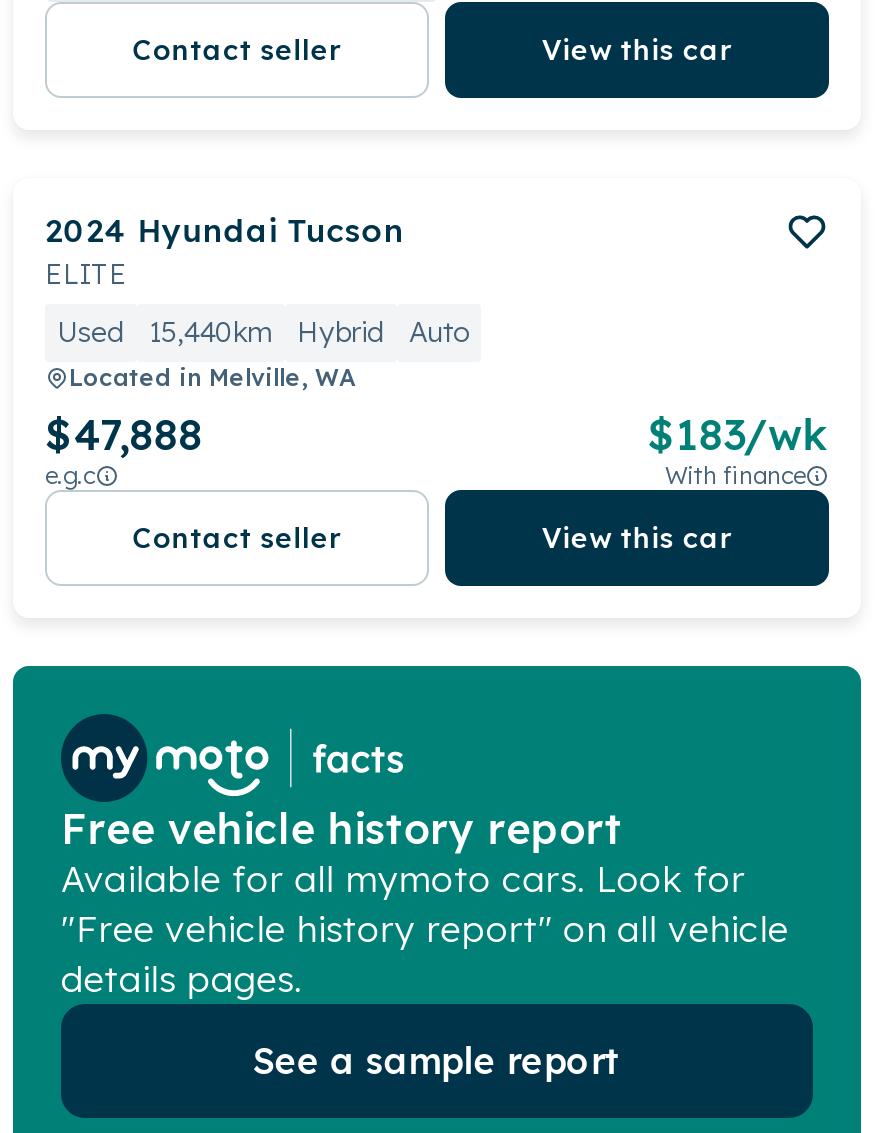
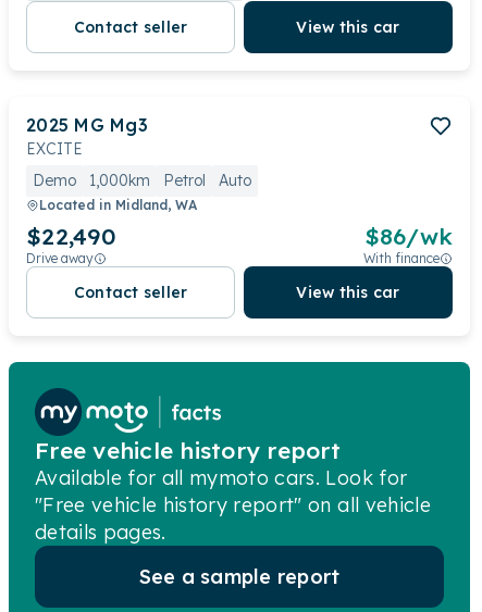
- 2024 Hyundai Tucson
- ELITE
+ 2025 MG Mg3
+ EXCITE

- Used
- 15,440km
- Hybrid
+ Demo
+ 1,000km
+ Petrol

- Located in Melville, WA
- $47,888
- e.g.c
+ Located in Midland, WA
+ $22,490
+ Drive away

- $183/wk
+ $86/wk
